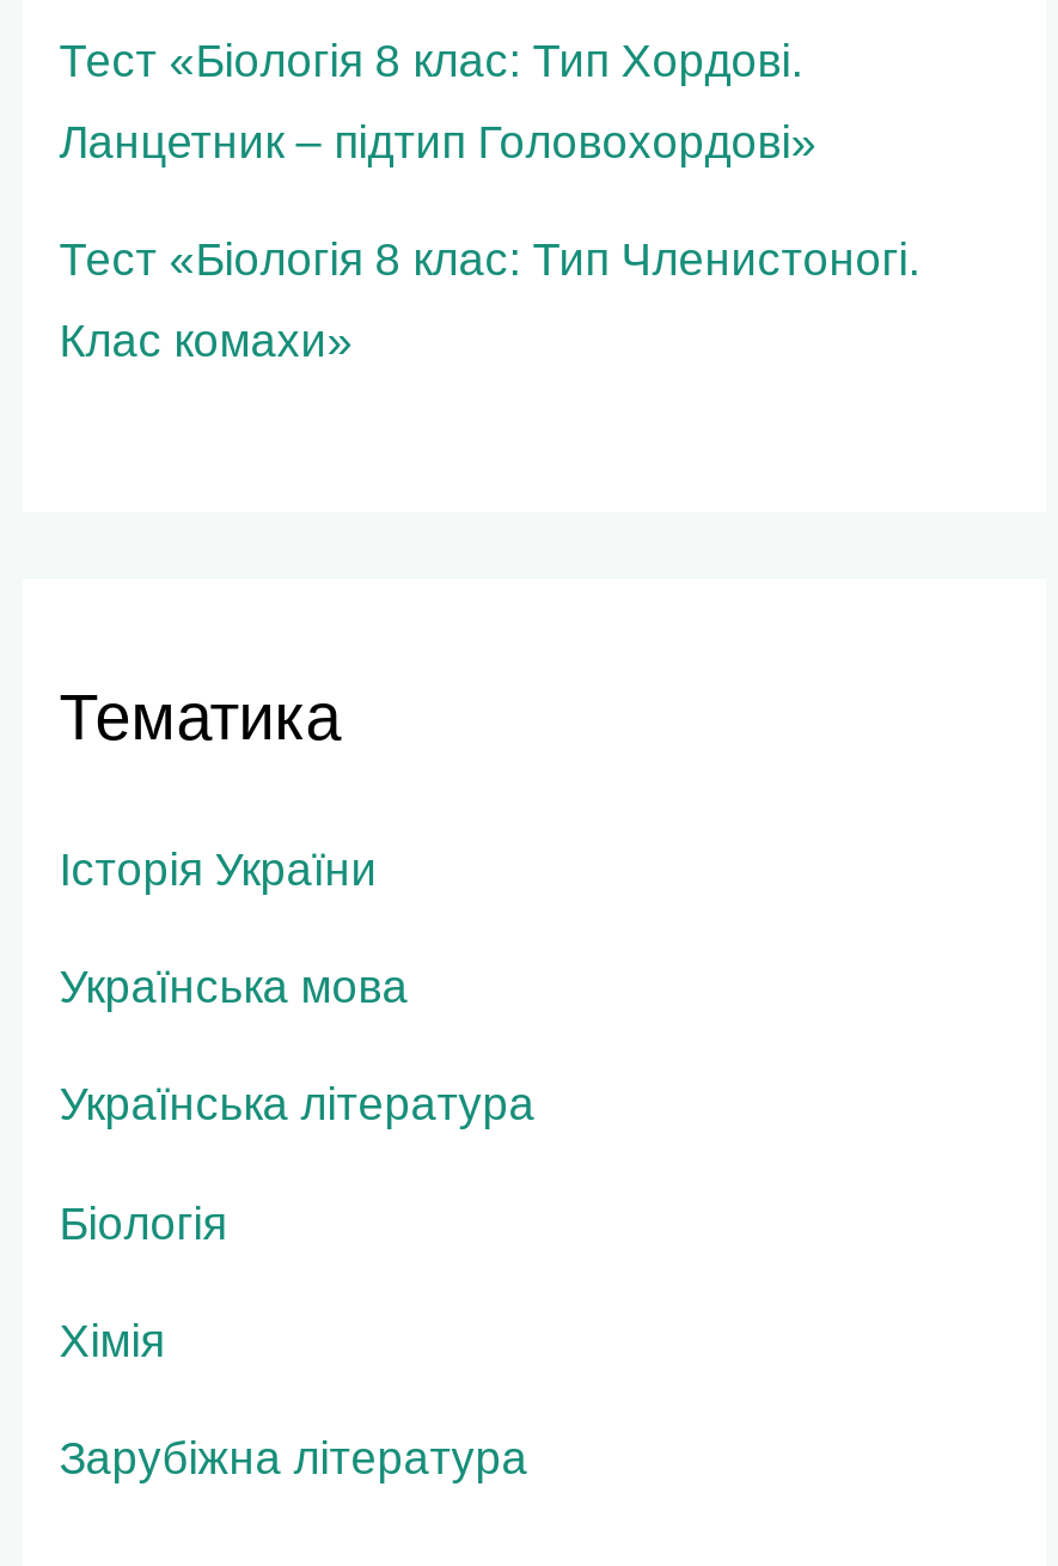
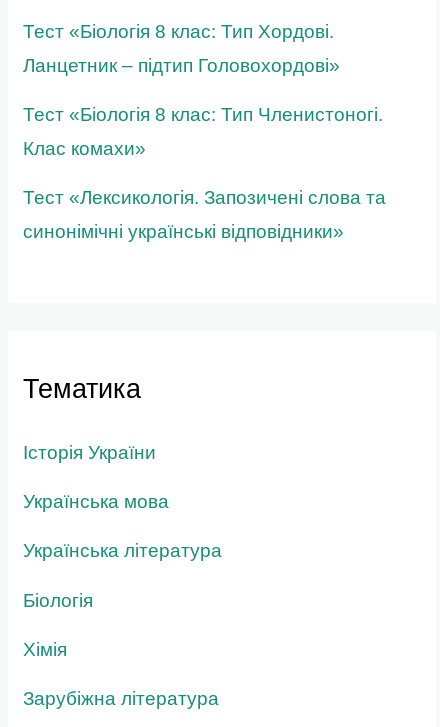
+ Тест «Лексикологія. Запозичені слова та
+ синонімічні українські відповідники»
